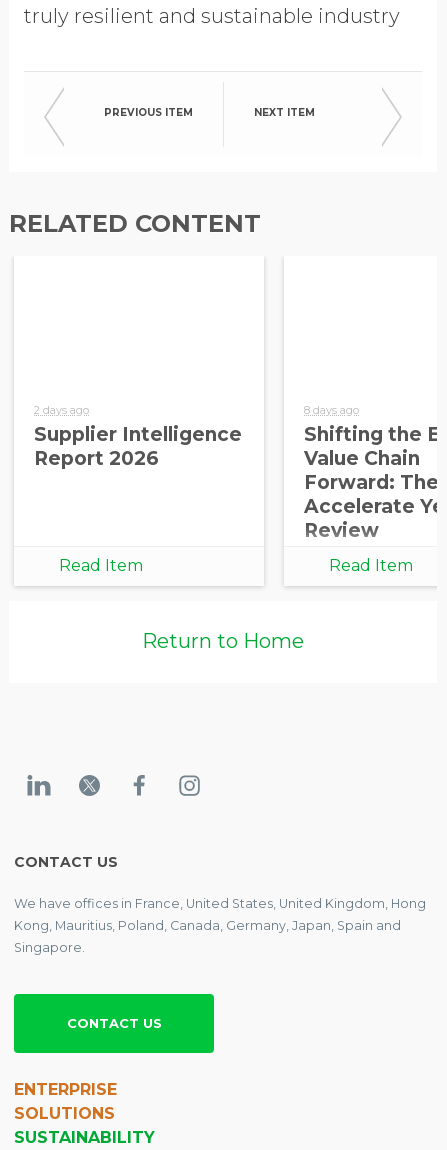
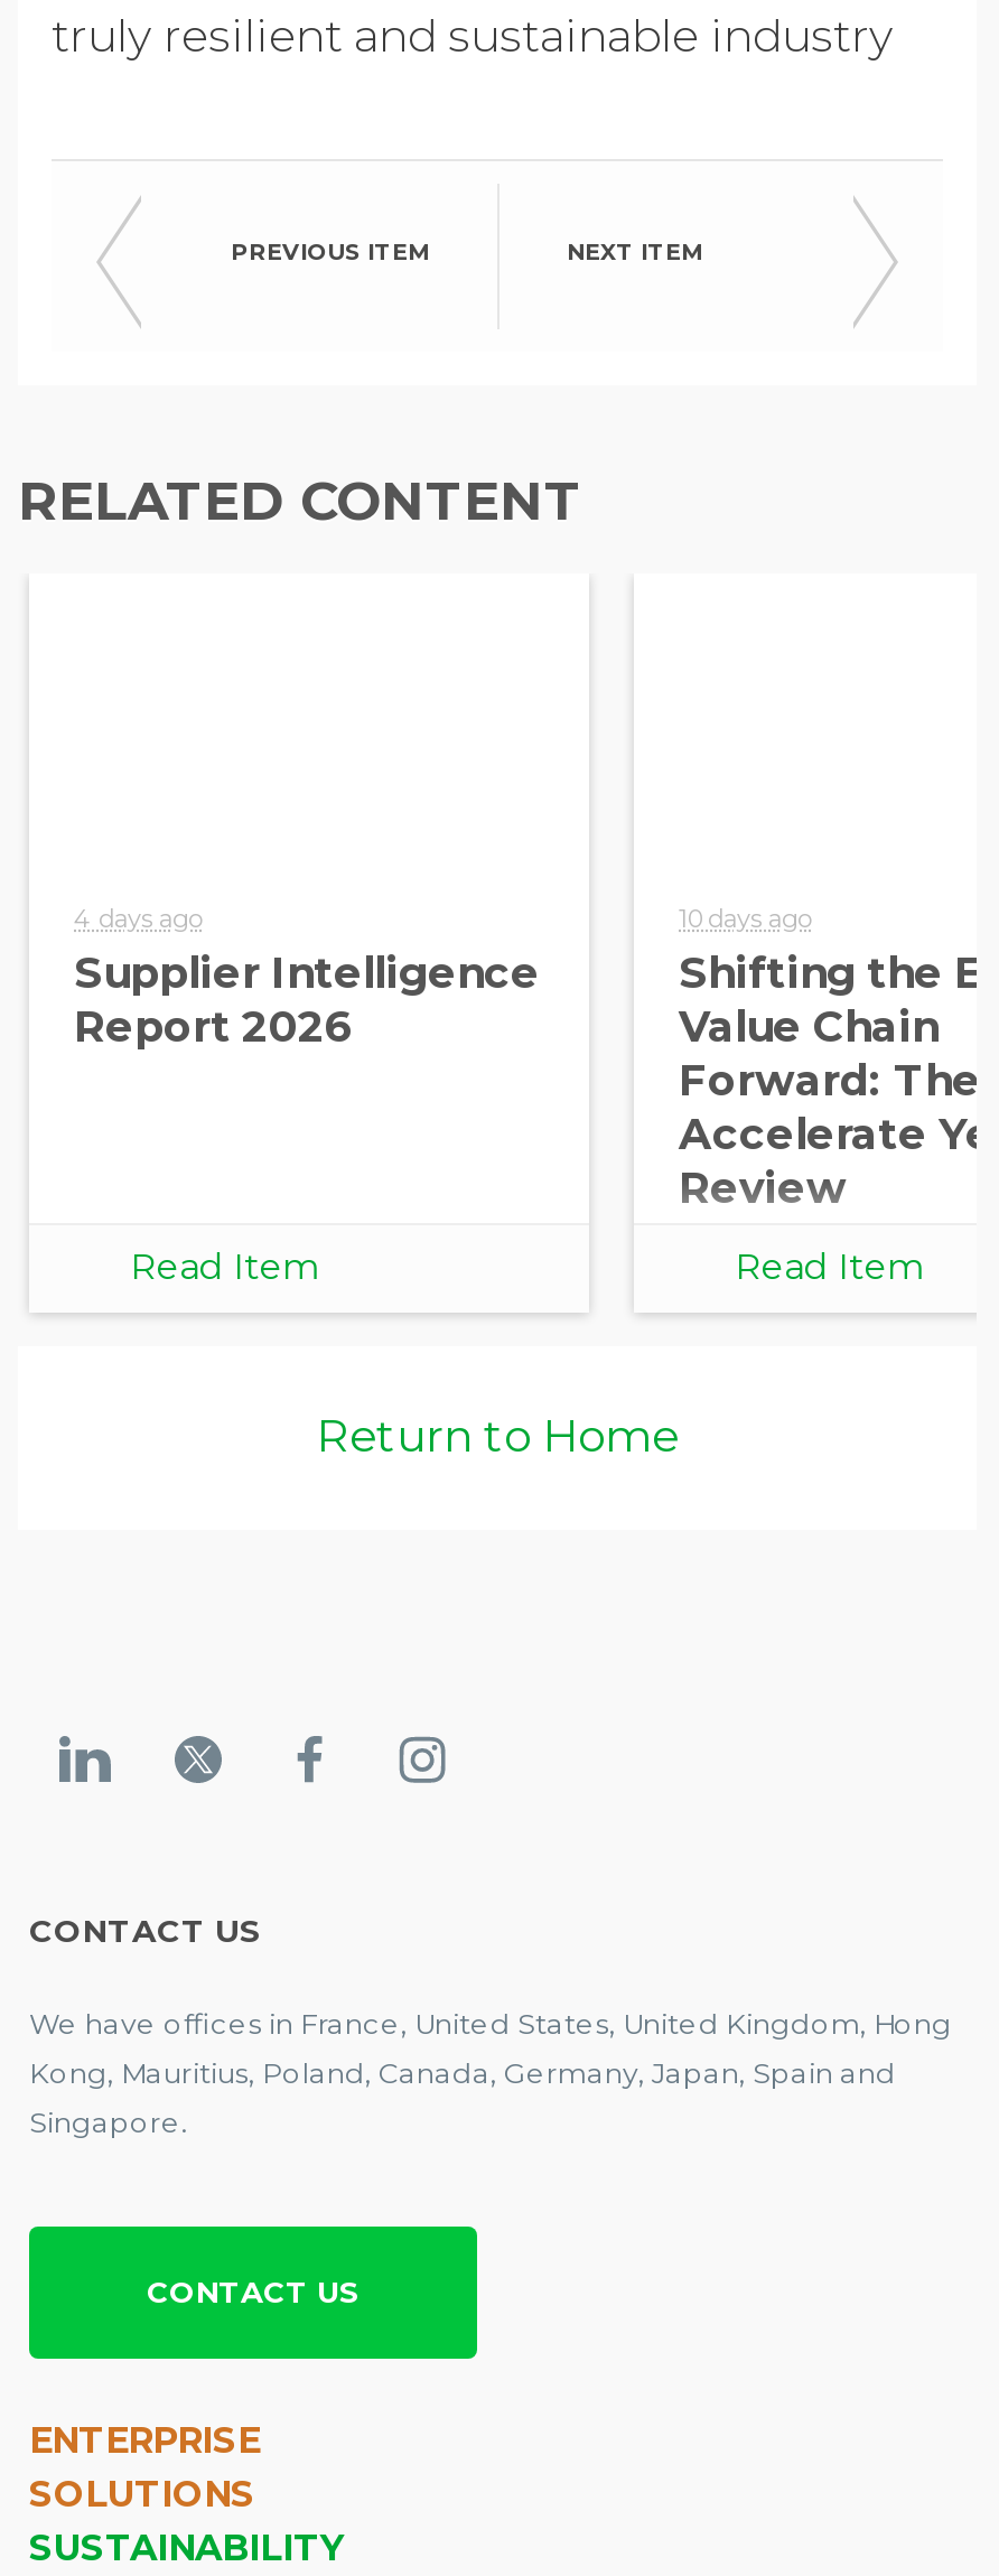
- 2 days ago
+ 4 days ago

- 8 days ago
+ 10 days ago
